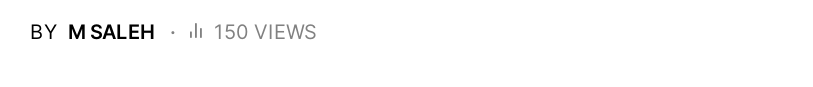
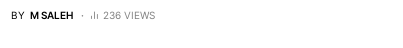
- 150 VIEWS
+ 236 VIEWS
